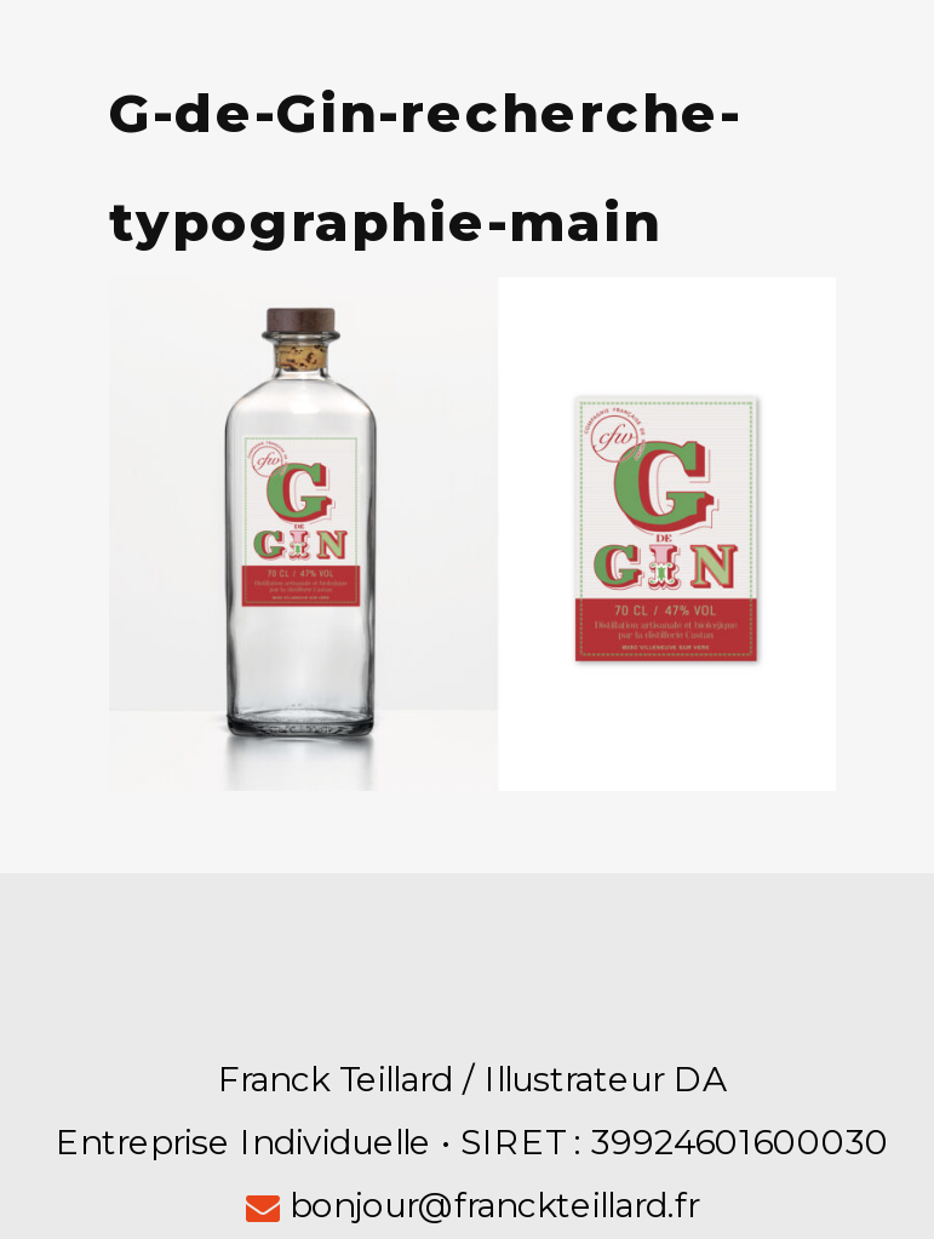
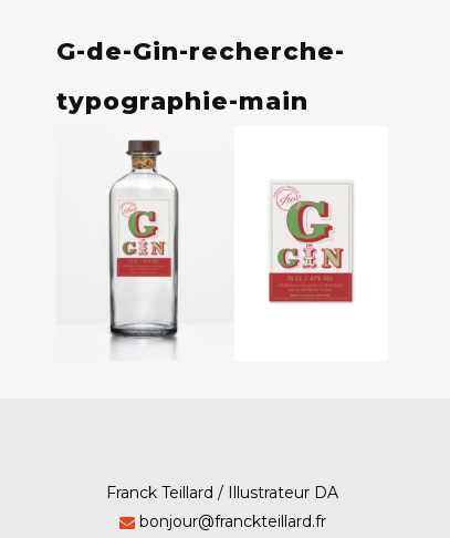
- Entreprise Individuelle • SIRET : 39924601600030
